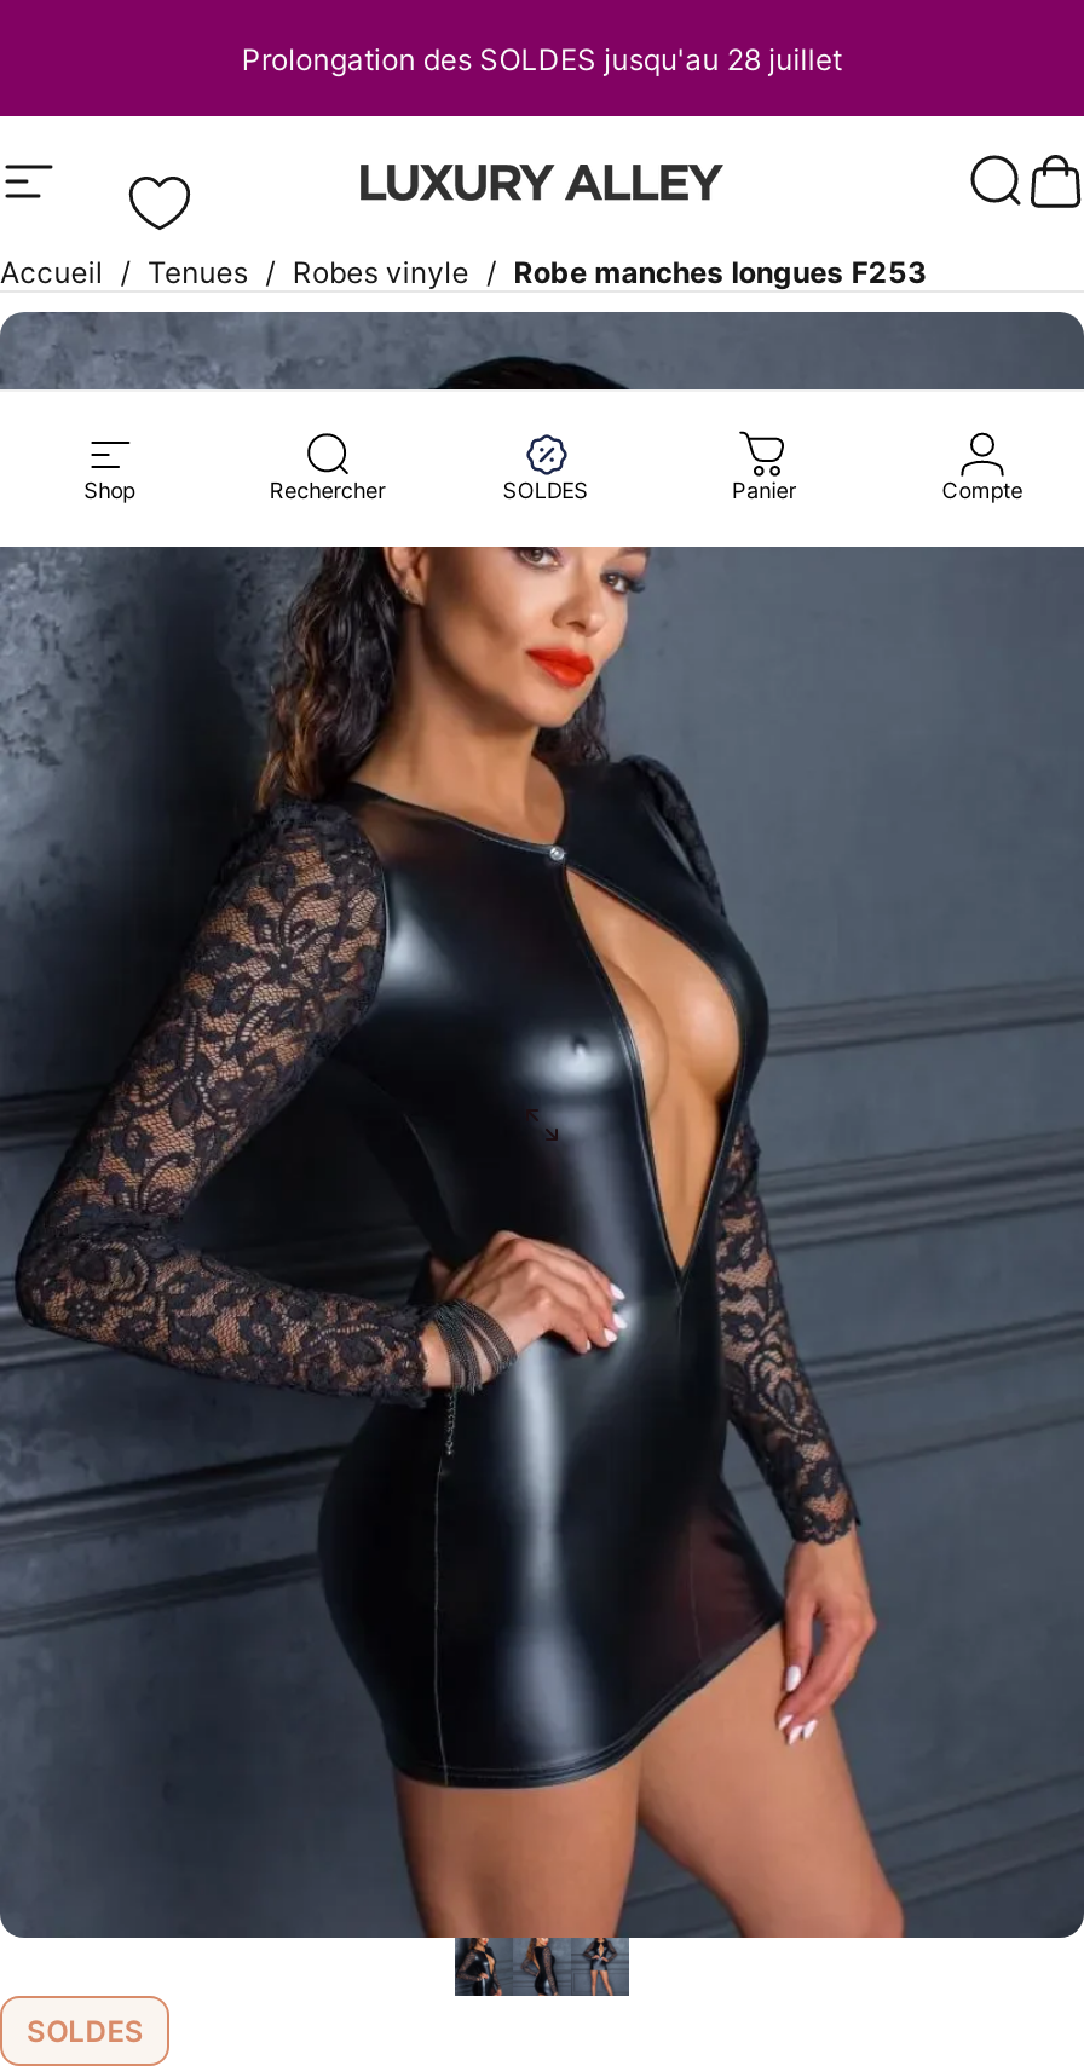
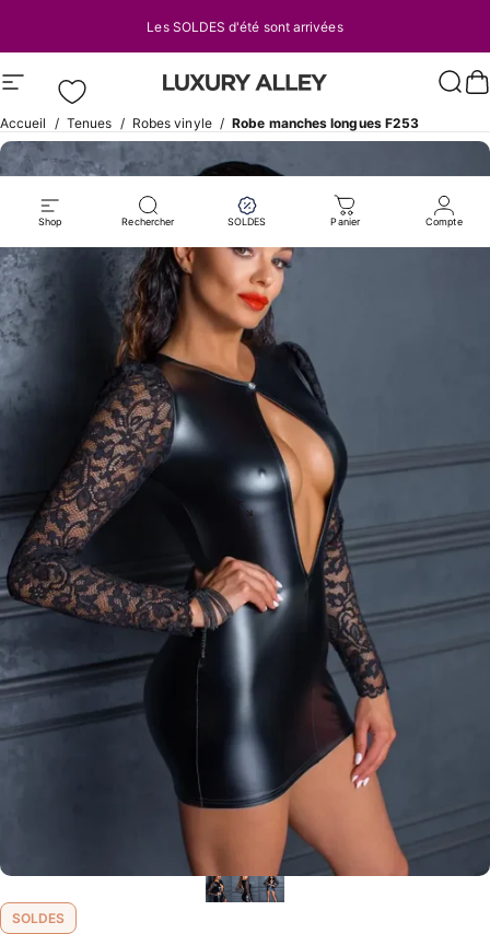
- Prolongation des SOLDES jusqu'au 28 juillet
+ Les SOLDES d'été sont arrivées
